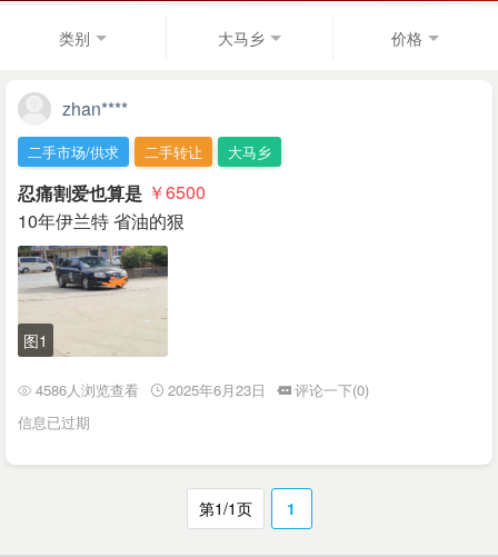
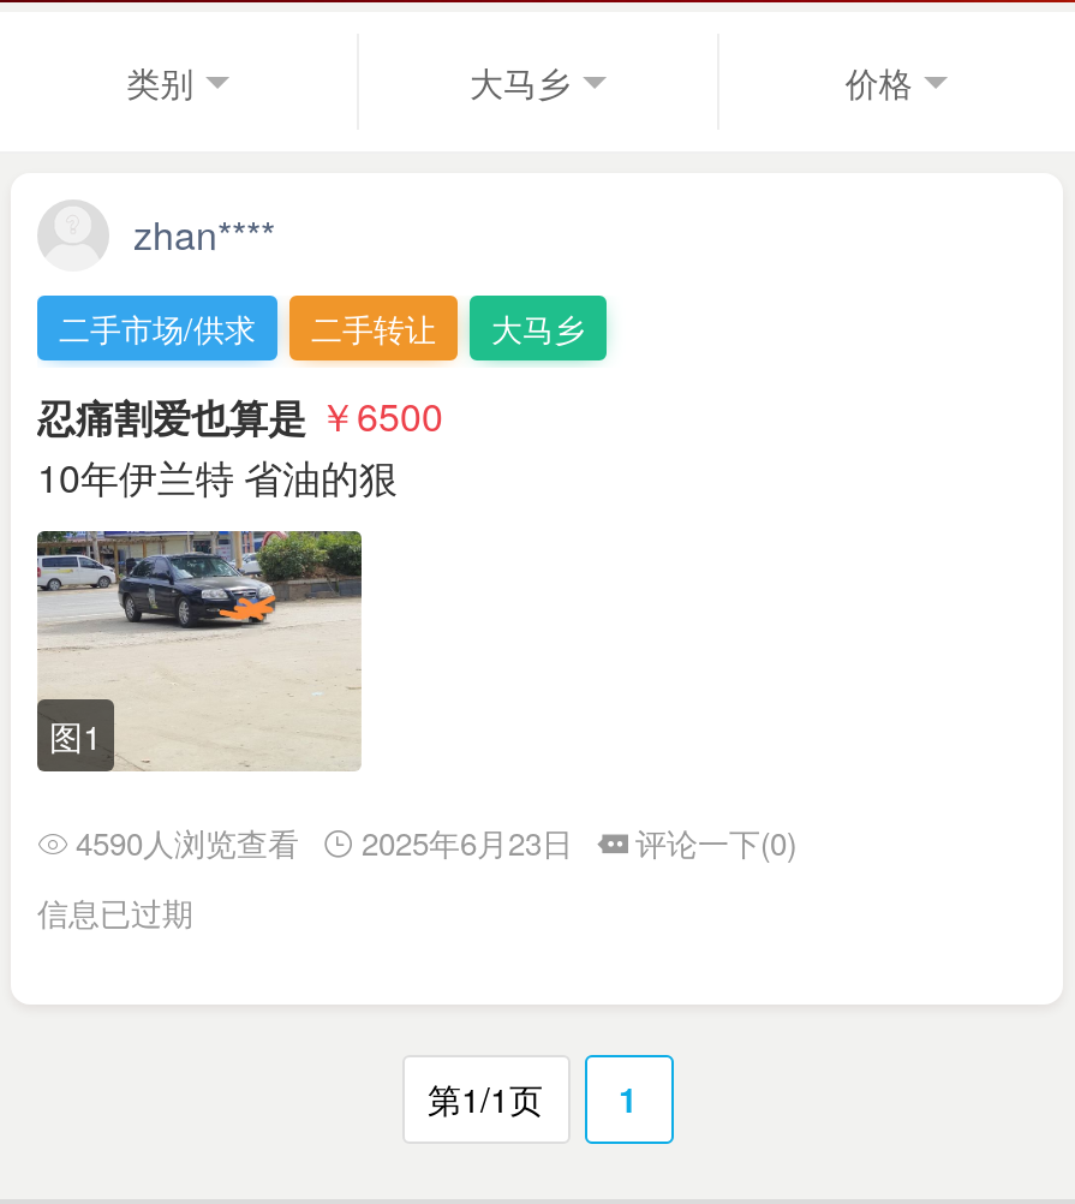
- 4586人浏览查看 2025年6月23日 评论一下(0)
+ 4590人浏览查看 2025年6月23日 评论一下(0)
